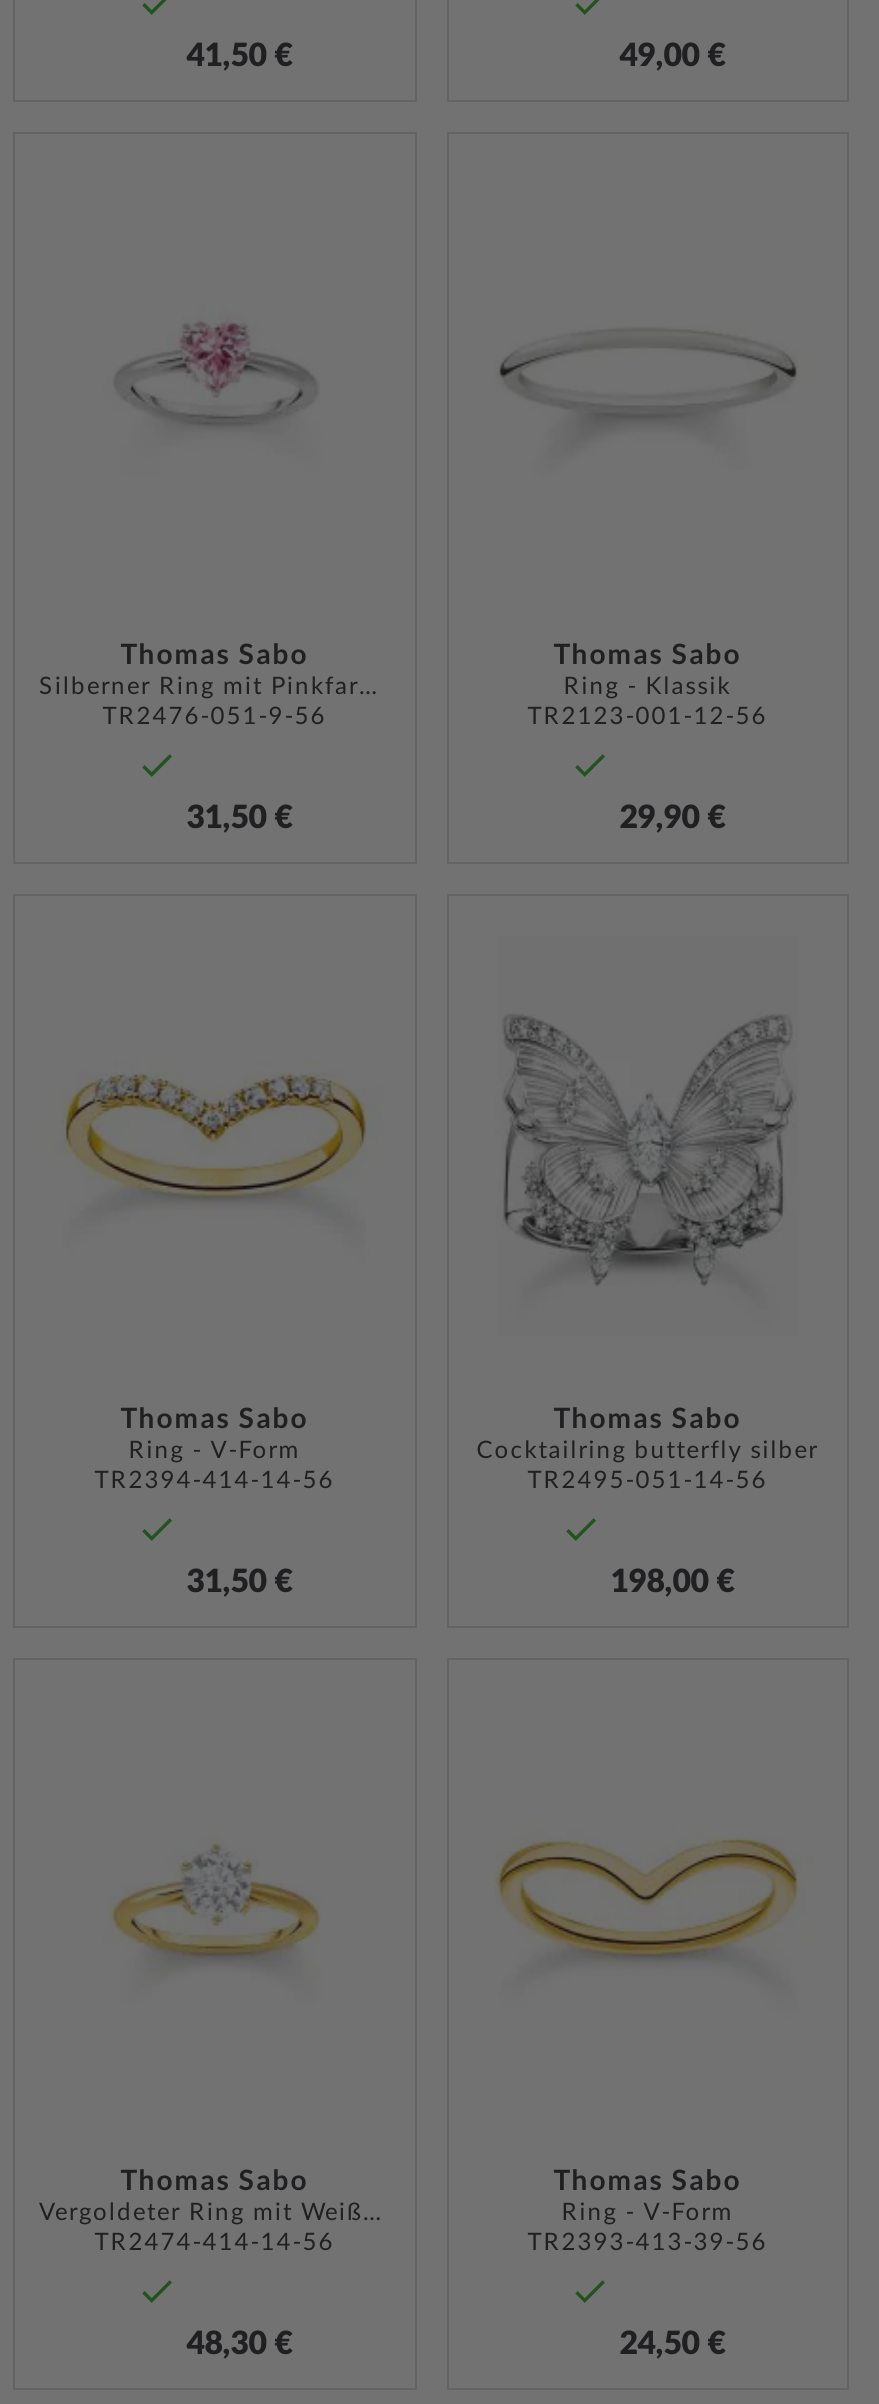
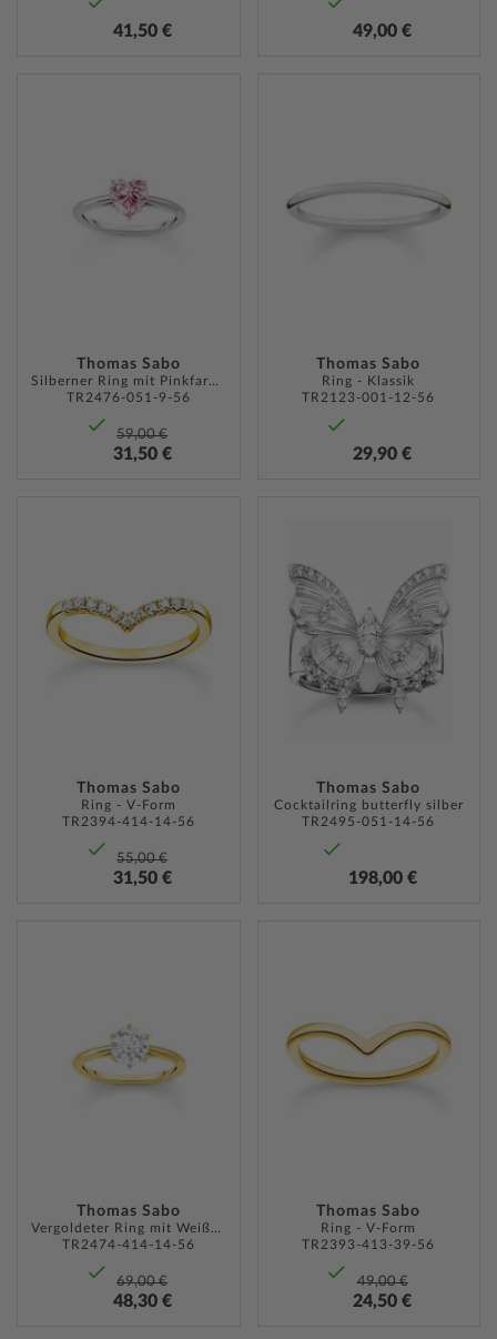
+ 59,00 €

+ 55,00 €

+ 69,00 €

+ 49,00 €
